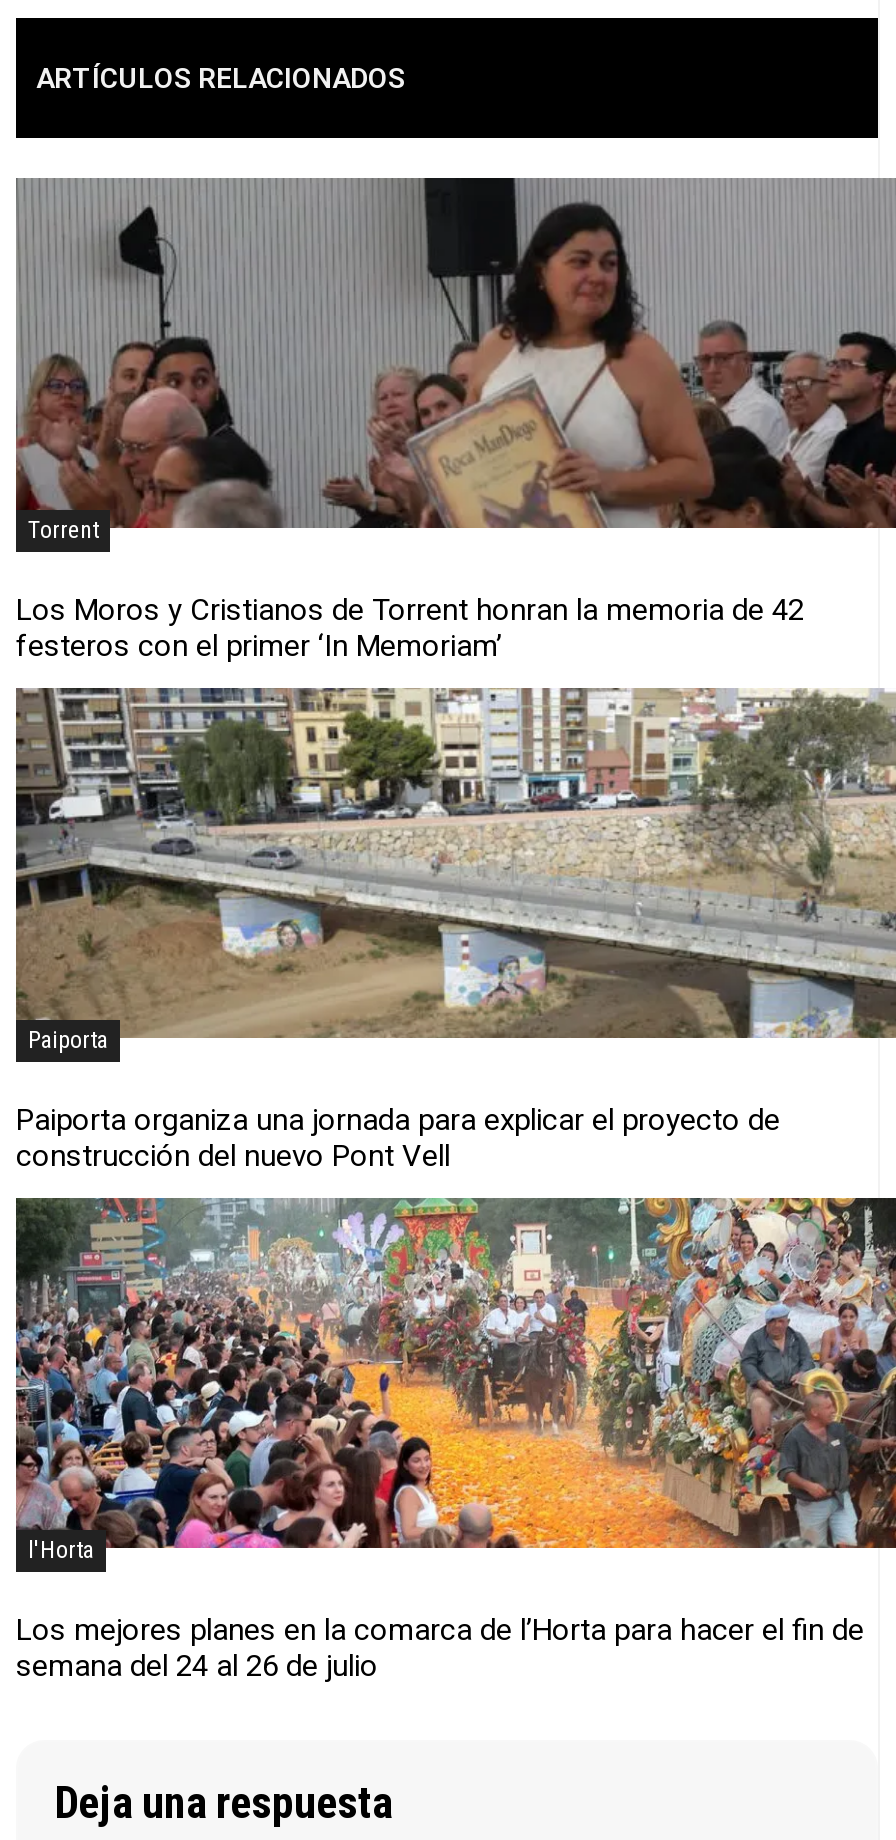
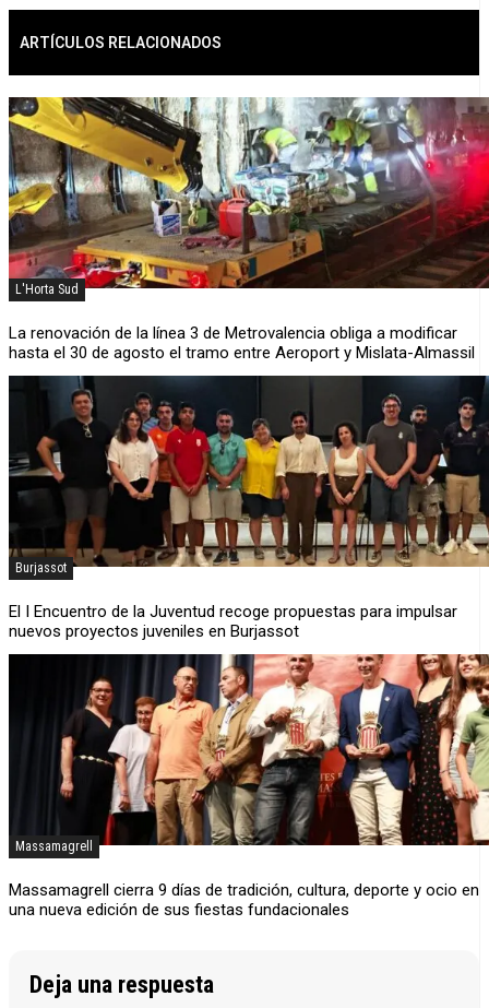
- [image]
- Torrent
+ [image]
+ L'Horta Sud

- Los Moros y Cristianos de Torrent honran la memoria de 42
- festeros con el primer ‘In Memoriam’
+ La renovación de la línea 3 de Metrovalencia obliga a modificar
+ hasta el 30 de agosto el tramo entre Aeroport y Mislata-Almassil

- [image]
- Paiporta
+ [image]
+ Burjassot

- Paiporta organiza una jornada para explicar el proyecto de
- construcción del nuevo Pont Vell
+ El I Encuentro de la Juventud recoge propuestas para impulsar
+ nuevos proyectos juveniles en Burjassot

- [image]
- l'Horta
+ [image]
+ Massamagrell

- Los mejores planes en la comarca de l’Horta para hacer el fin de
- semana del 24 al 26 de julio
+ Massamagrell cierra 9 días de tradición, cultura, deporte y ocio en
+ una nueva edición de sus fiestas fundacionales
